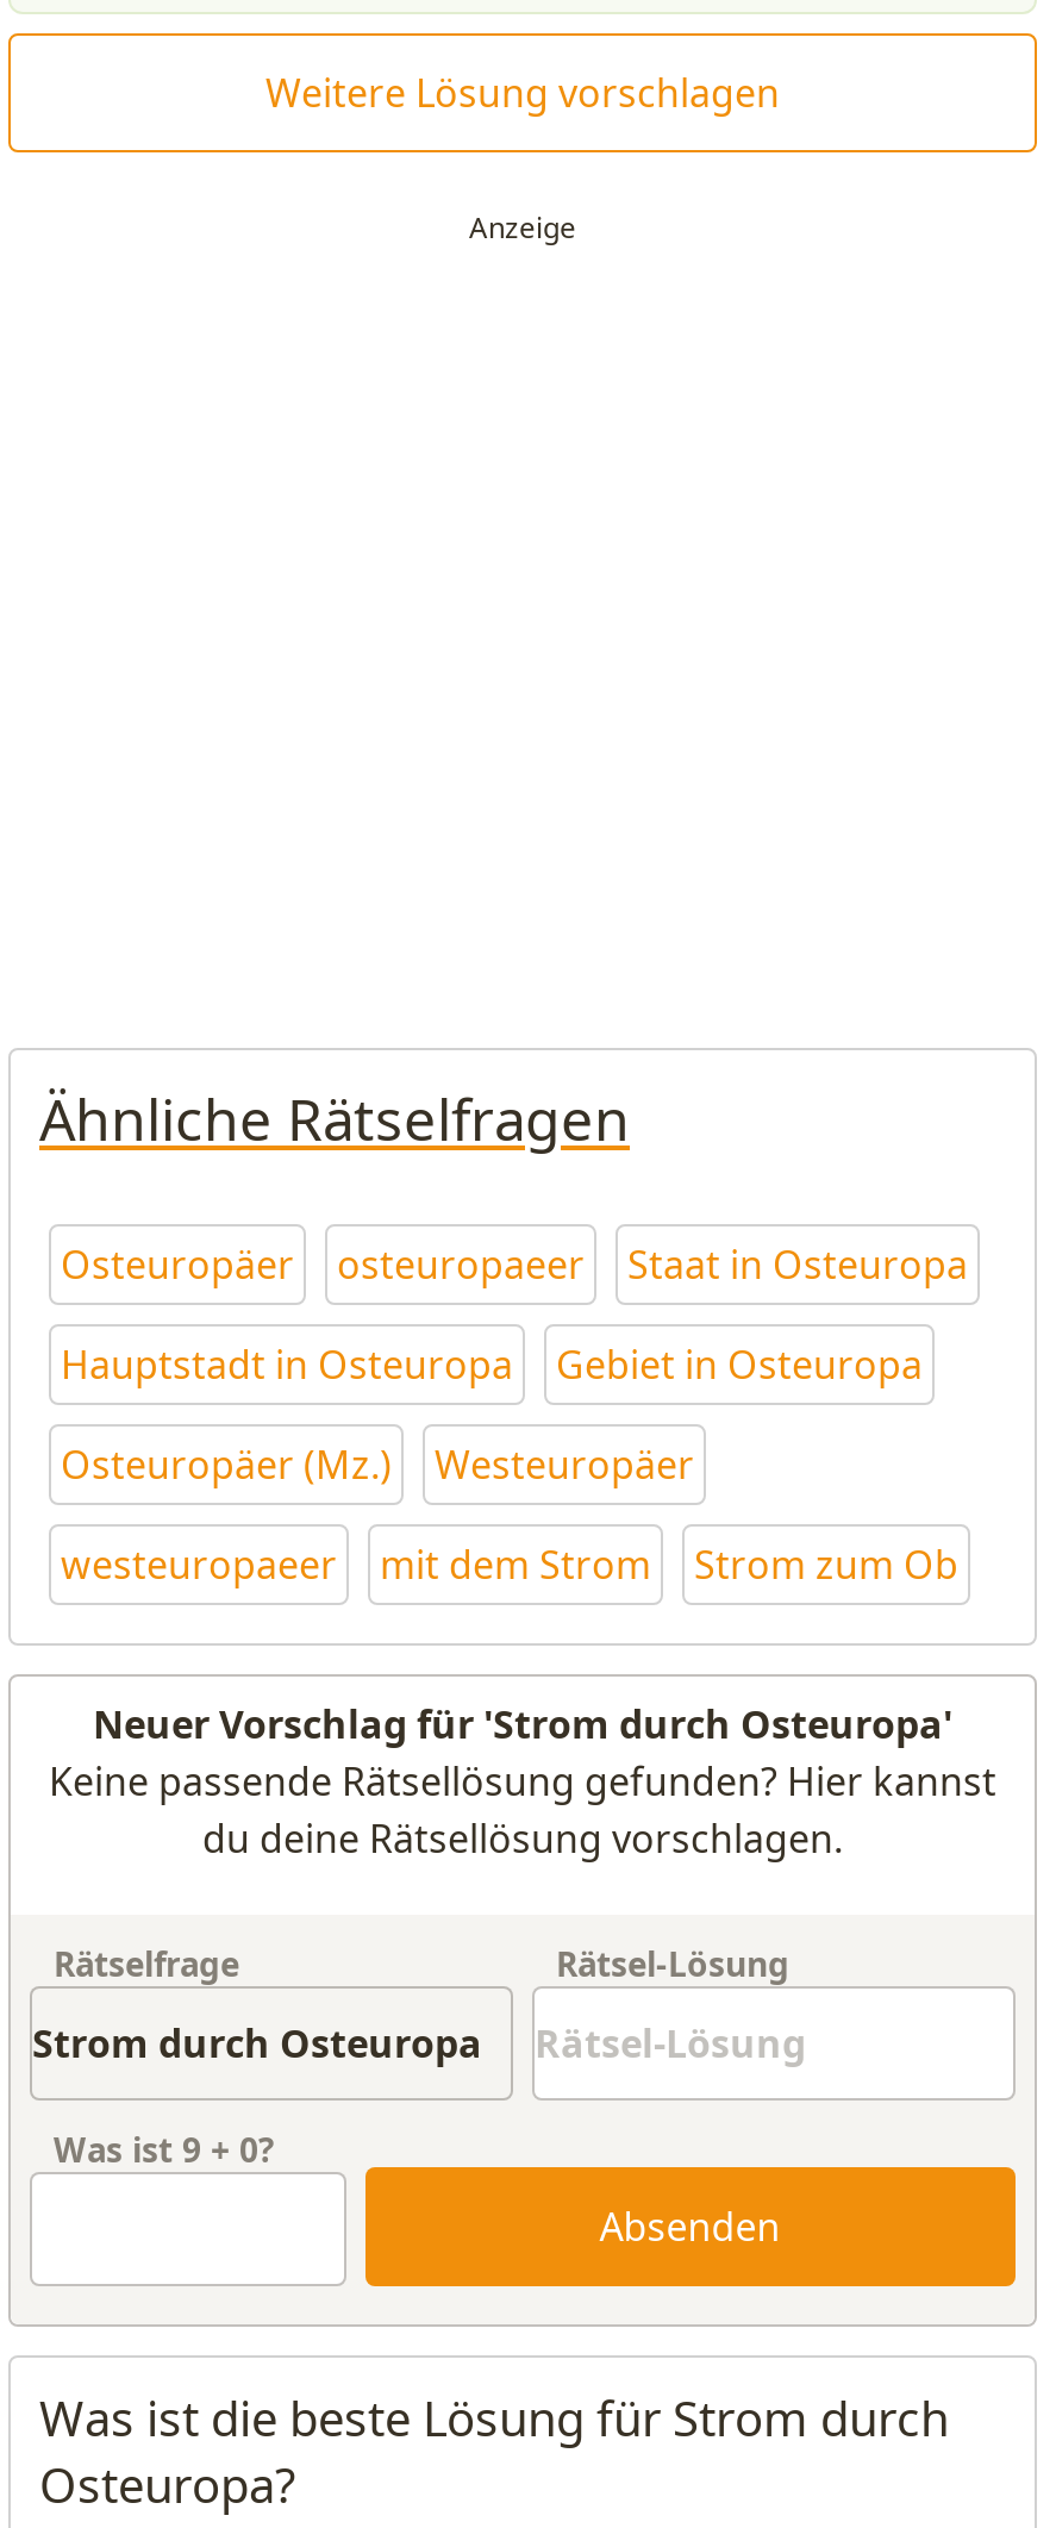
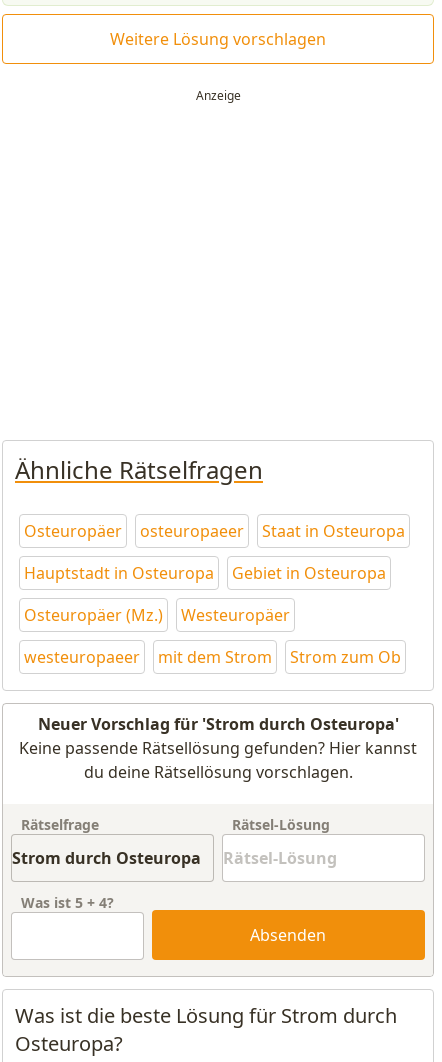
- Was ist 9 + 0?
+ Was ist 5 + 4?
